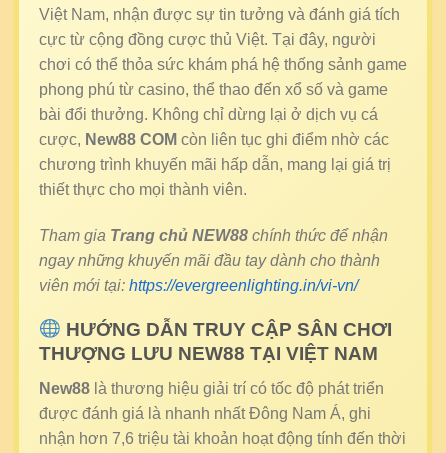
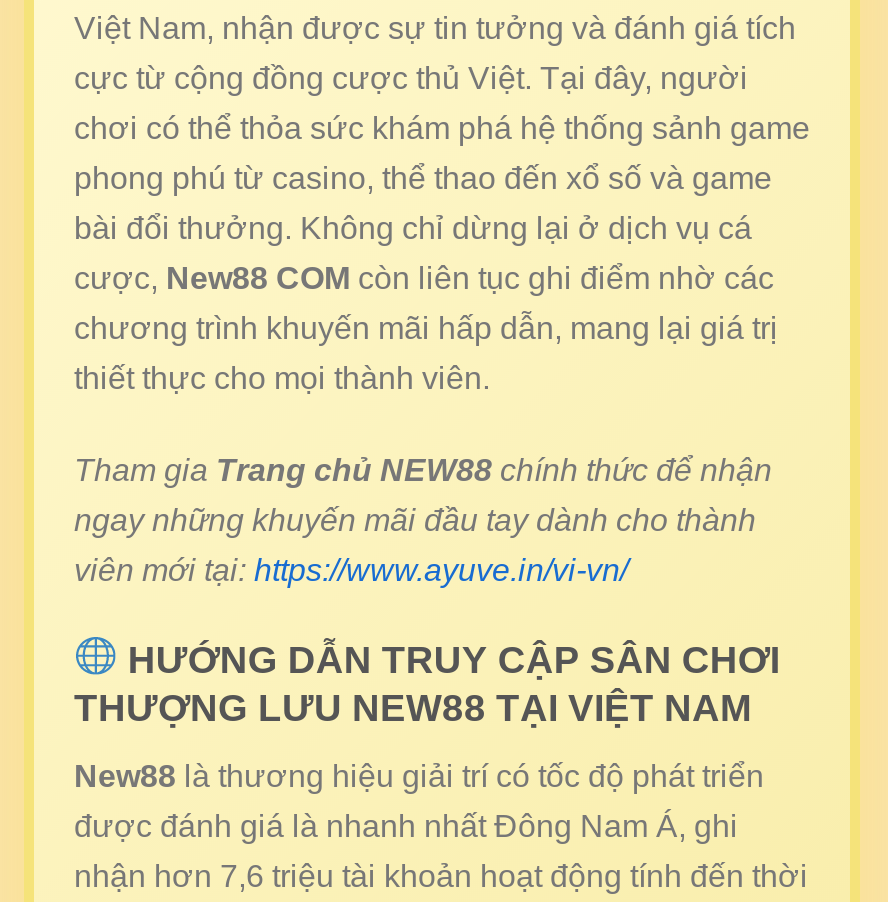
- viên mới tại: https://evergreenlighting.in/vi-vn/
+ viên mới tại: https://www.ayuve.in/vi-vn/
